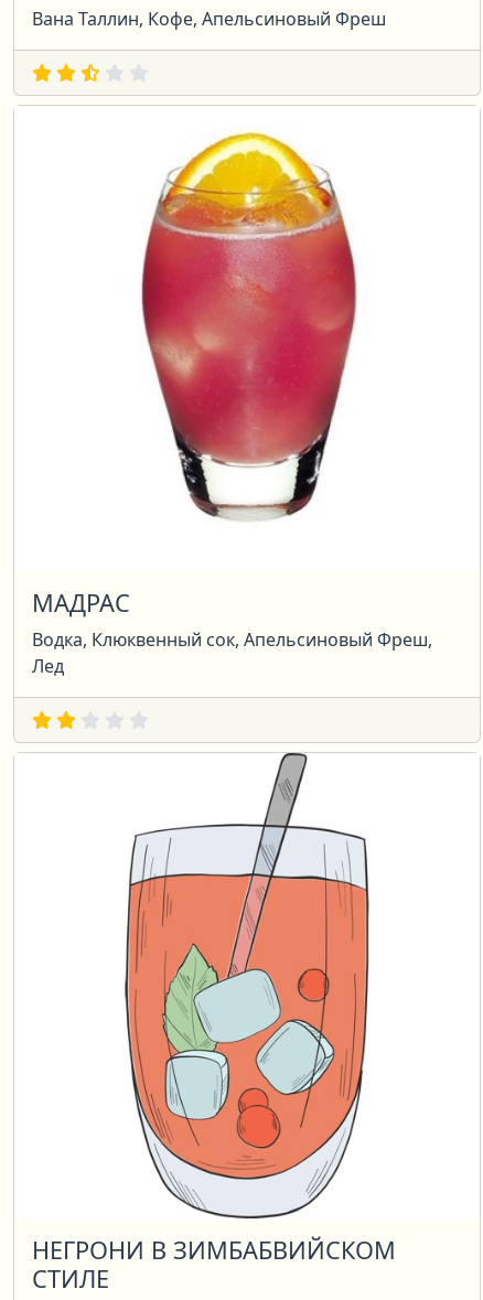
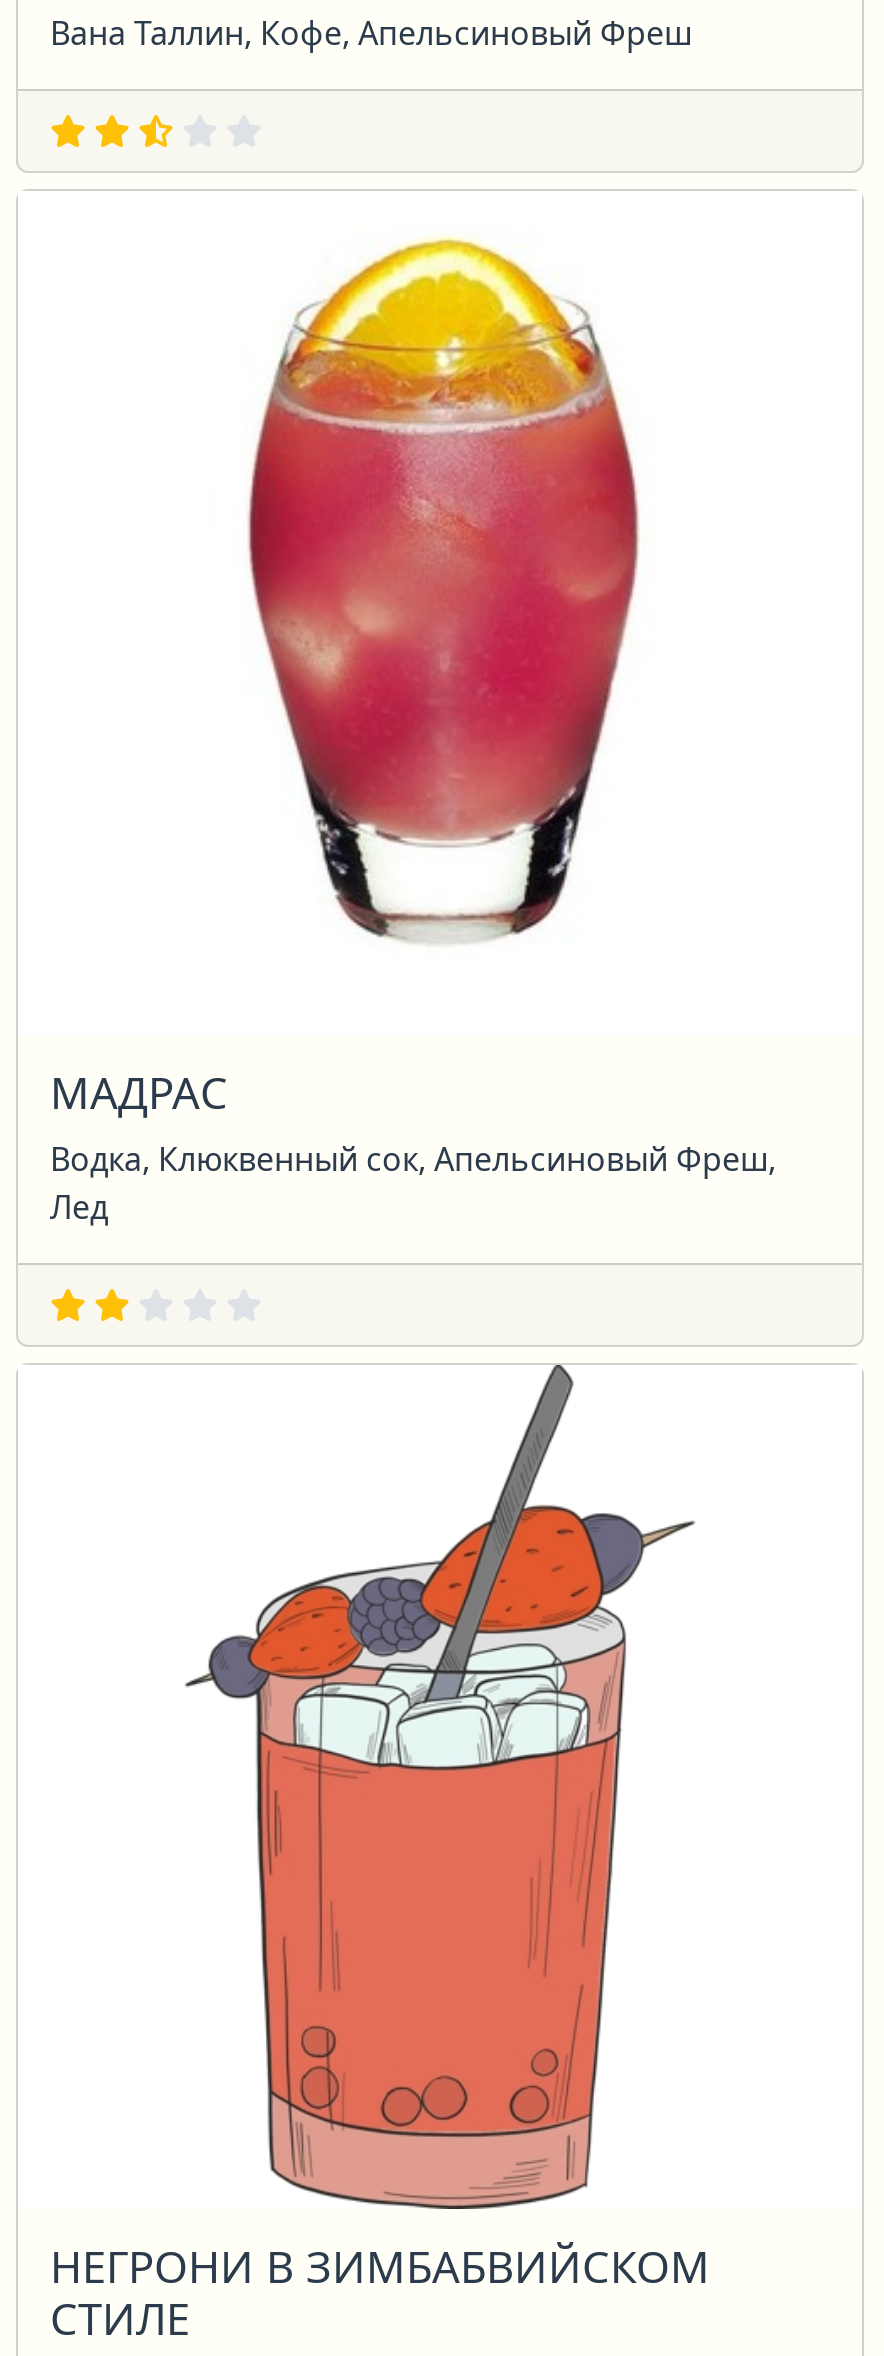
- [image]
+ [image]
